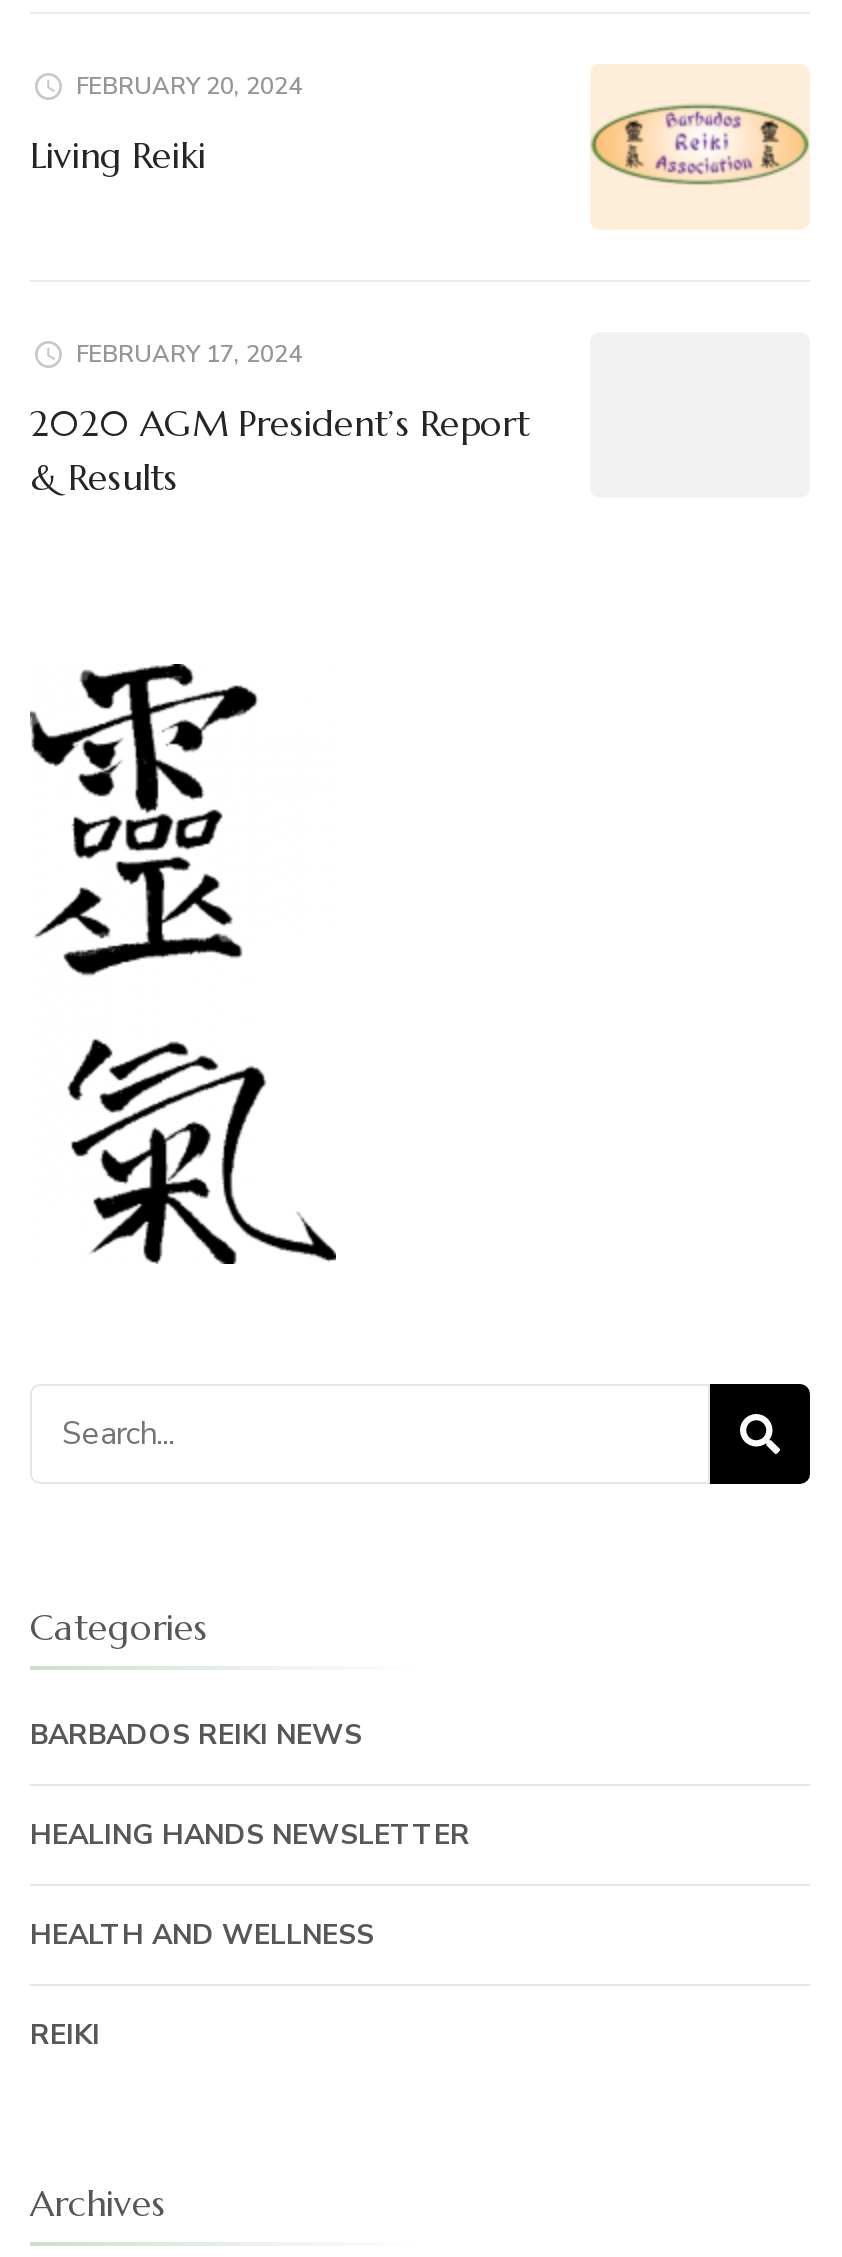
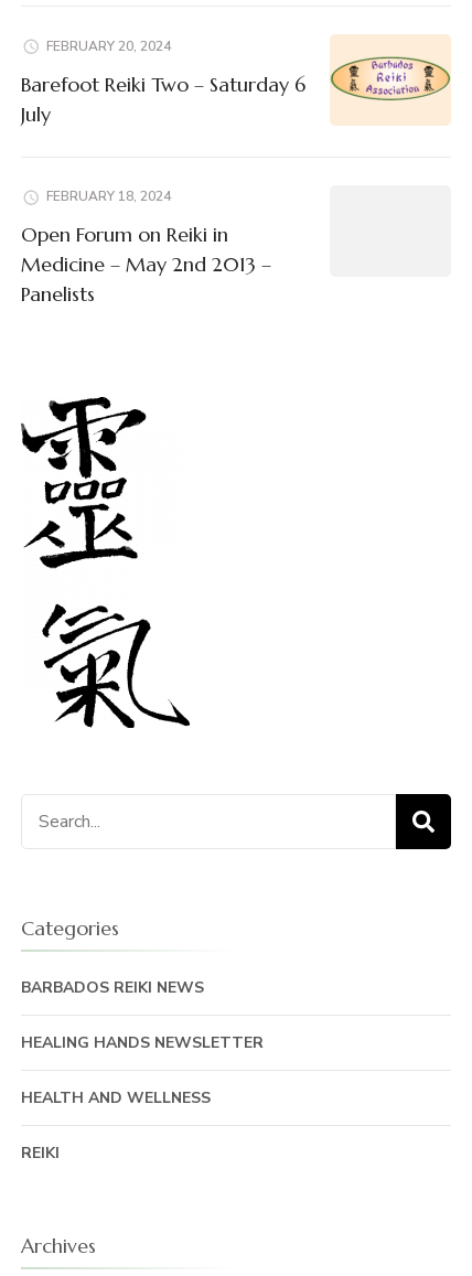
- Living Reiki
+ Barefoot Reiki Two – Saturday 6
+ July

- FEBRUARY 17, 2024
+ FEBRUARY 18, 2024

- 2020 AGM President’s Report
- & Results
+ Open Forum on Reiki in
+ Medicine – May 2nd 2013 –
+ Panelists
